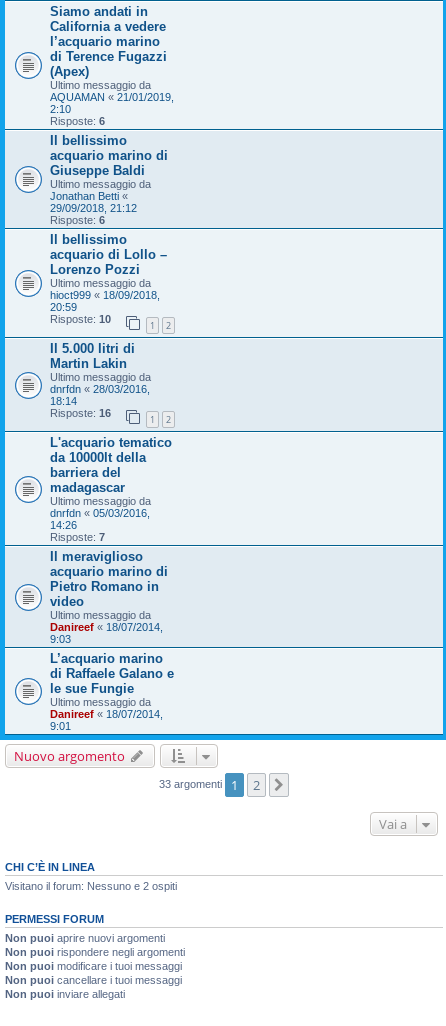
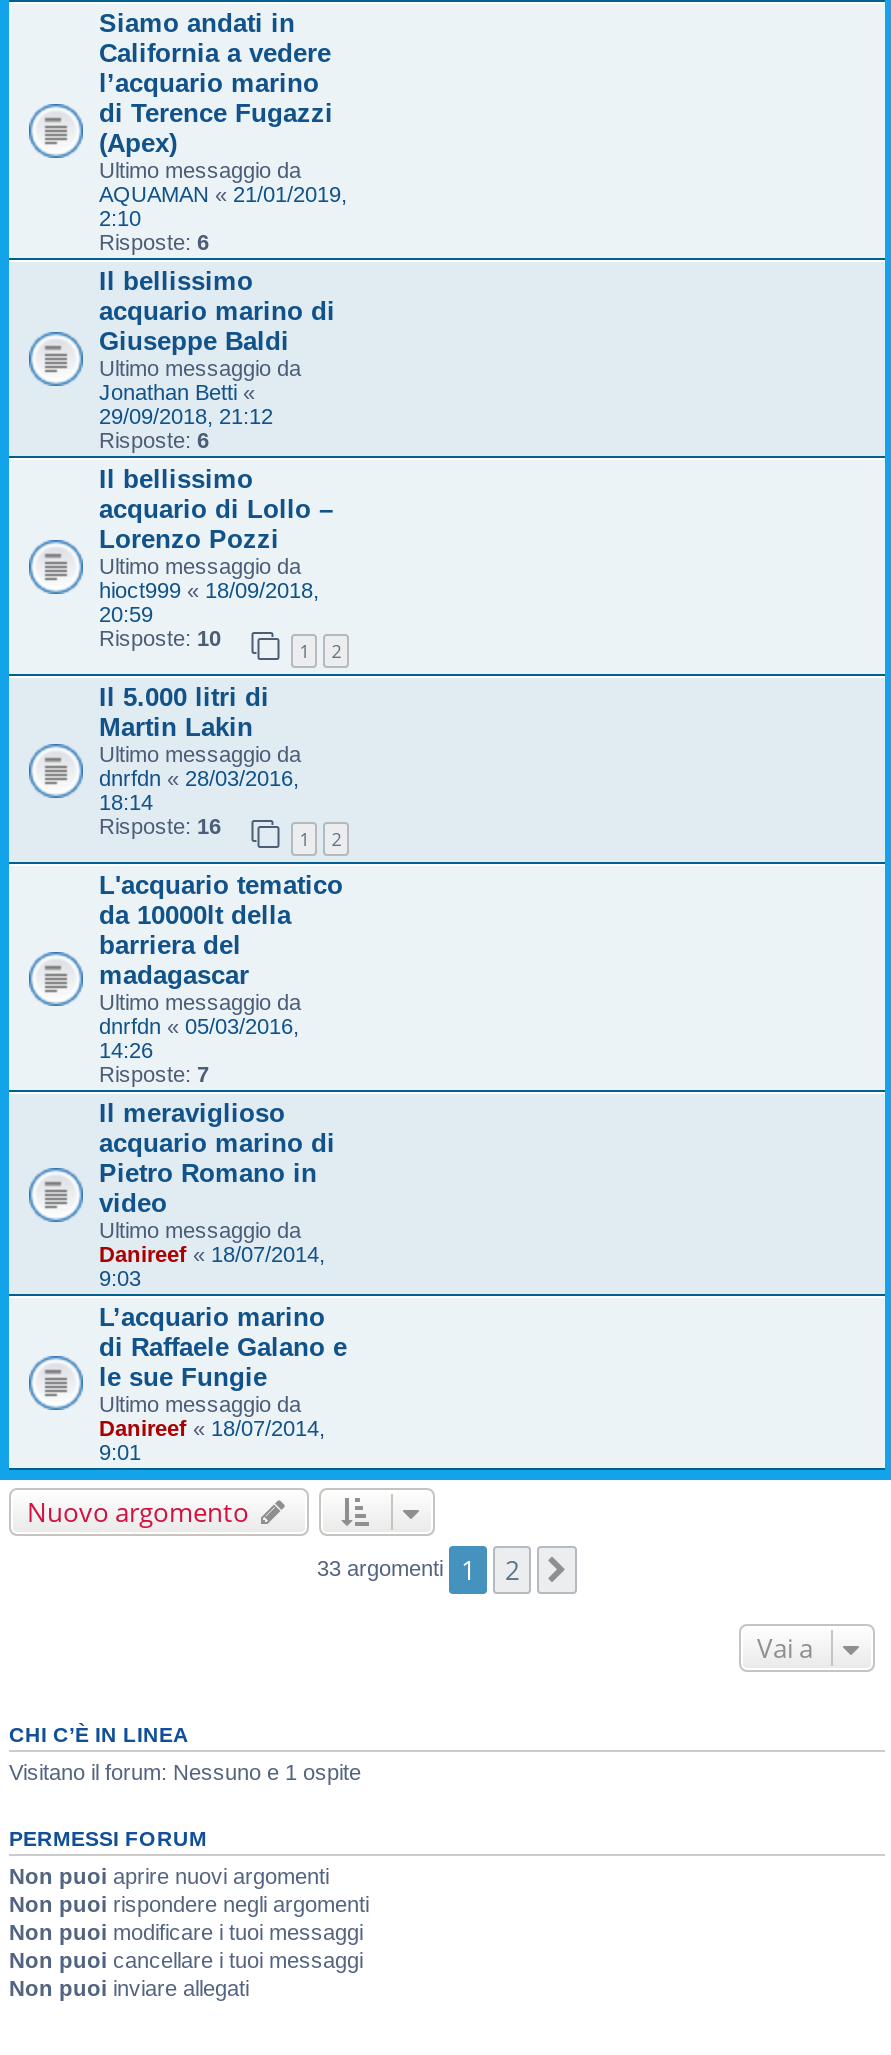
- Visitano il forum: Nessuno e 2 ospiti
+ Visitano il forum: Nessuno e 1 ospite
